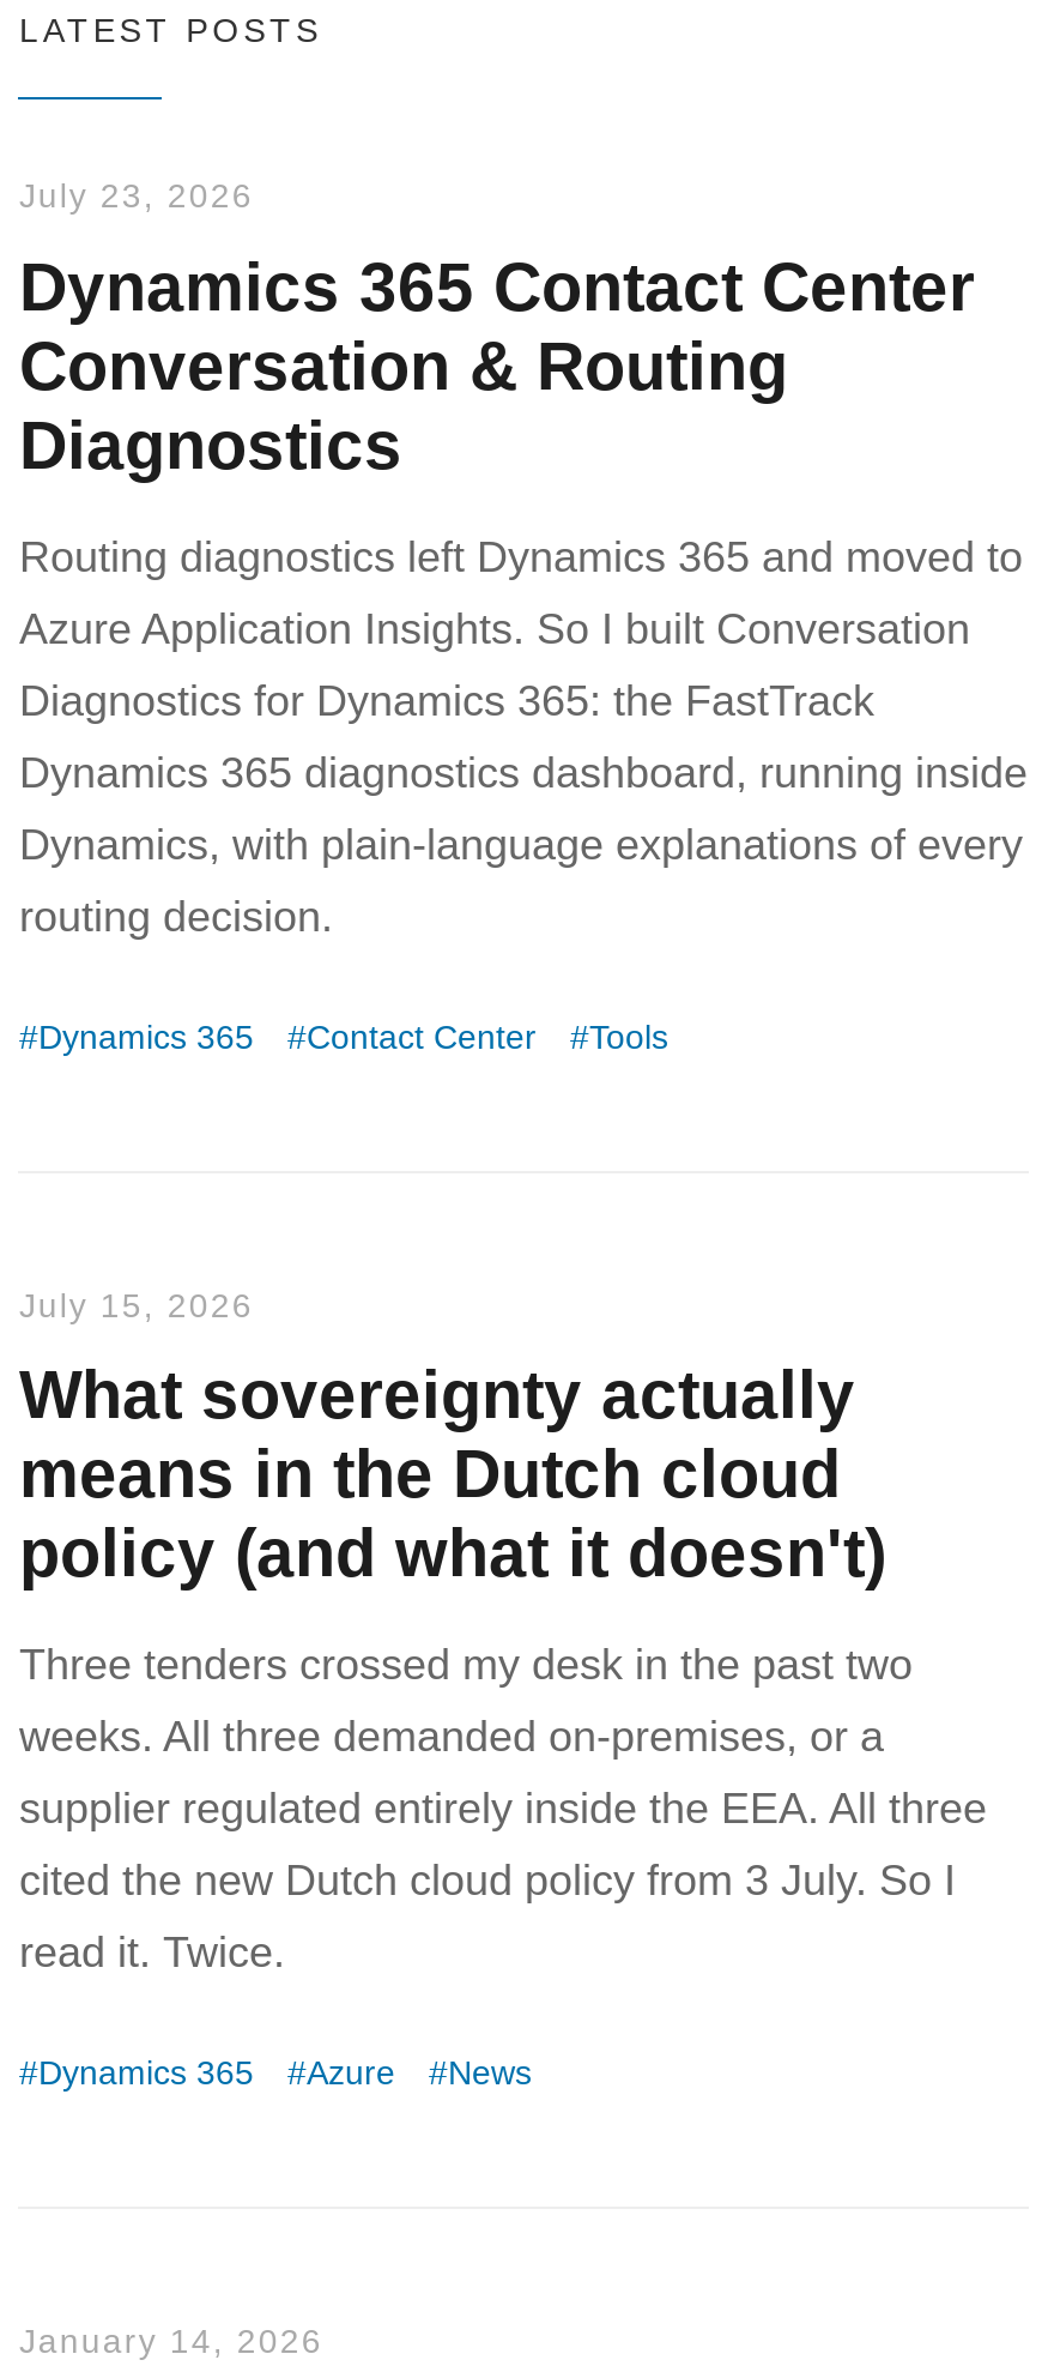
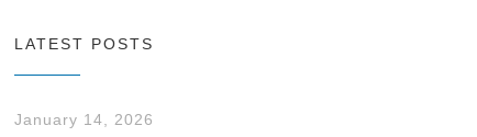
- July 23, 2026
- Dynamics 365 Contact Center
- Conversation & Routing
- Diagnostics
- Routing diagnostics left Dynamics 365 and moved to
- Azure Application Insights. So I built Conversation
- Diagnostics for Dynamics 365: the FastTrack
- Dynamics 365 diagnostics dashboard, running inside
- Dynamics, with plain-language explanations of every
- routing decision.
- Dynamics 365
- Contact Center
- Tools

- July 15, 2026
- What sovereignty actually
- means in the Dutch cloud
- policy (and what it doesn't)
- Three tenders crossed my desk in the past two
- weeks. All three demanded on-premises, or a
- supplier regulated entirely inside the EEA. All three
- cited the new Dutch cloud policy from 3 July. So I
- read it. Twice.
- Dynamics 365
- Azure
- News
